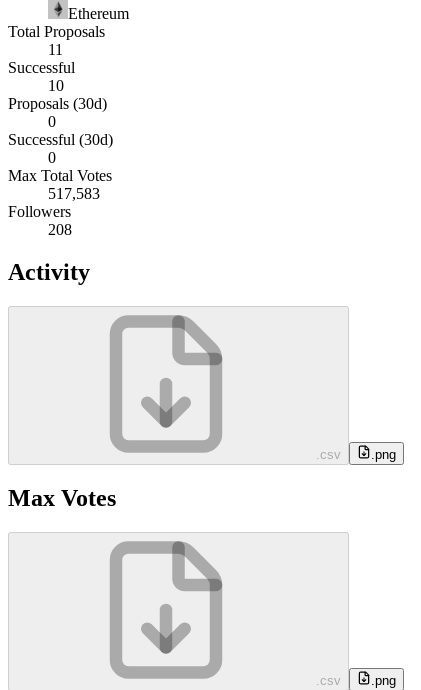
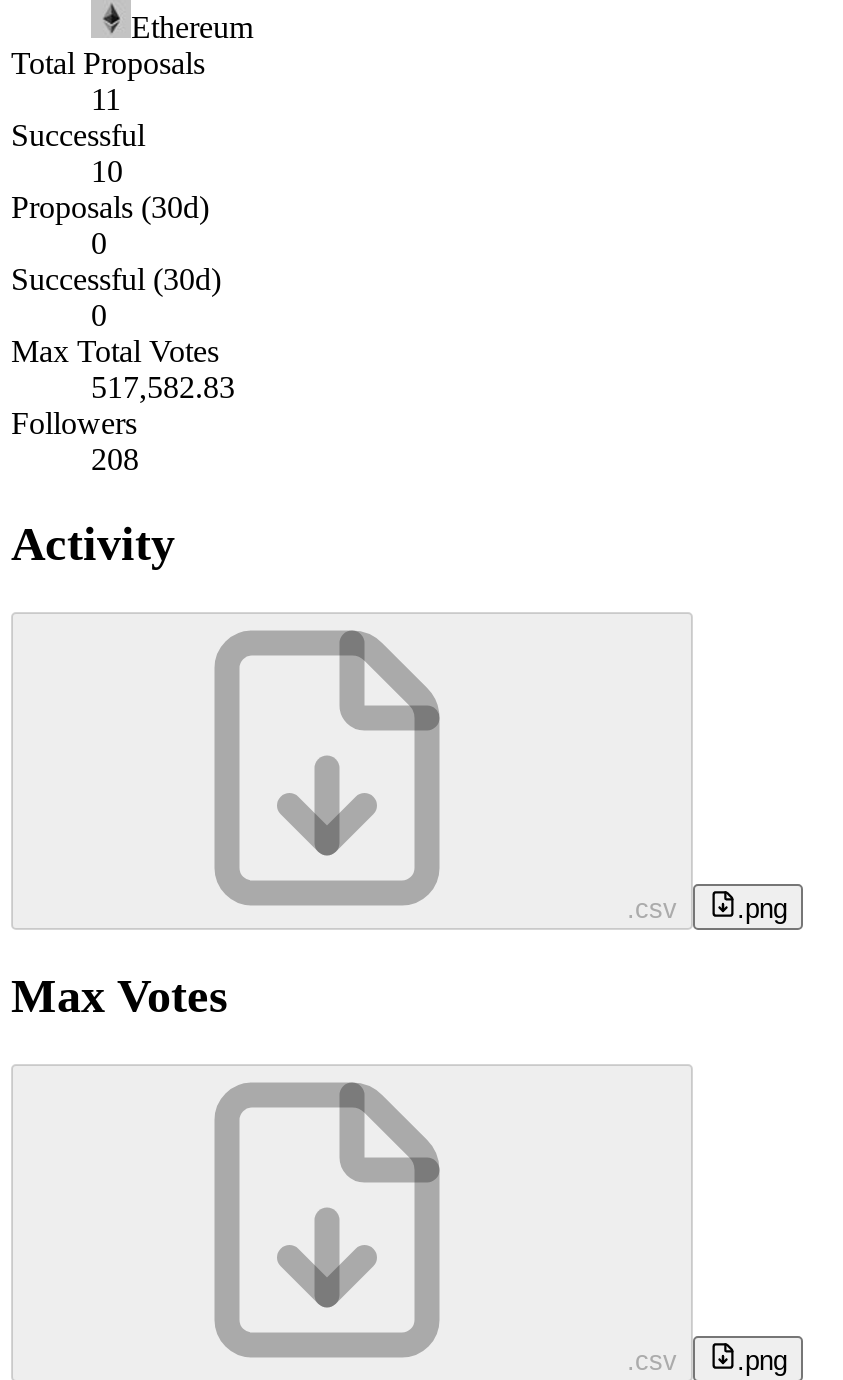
- 517,583
+ 517,582.83
